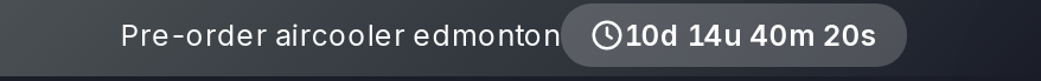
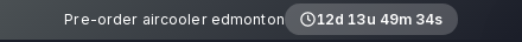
- Pre-order aircooler edmonton 10d 14u 40m 20s
+ Pre-order aircooler edmonton 12d 13u 49m 34s
